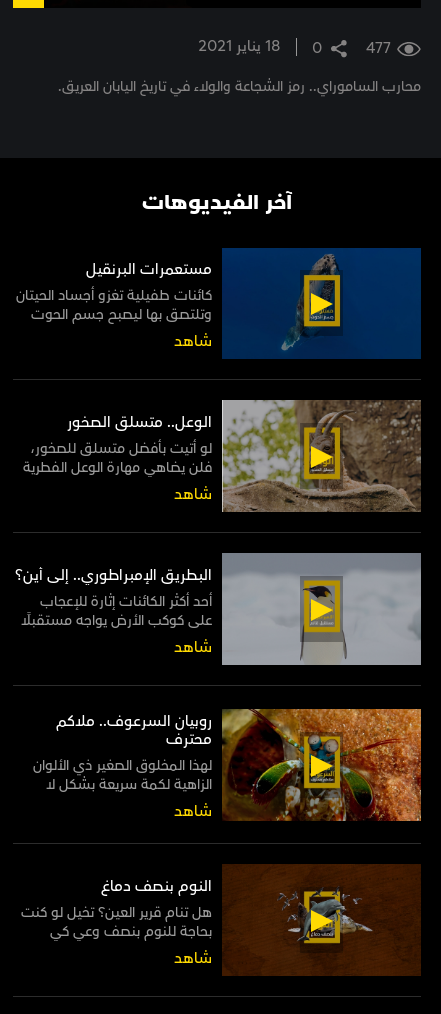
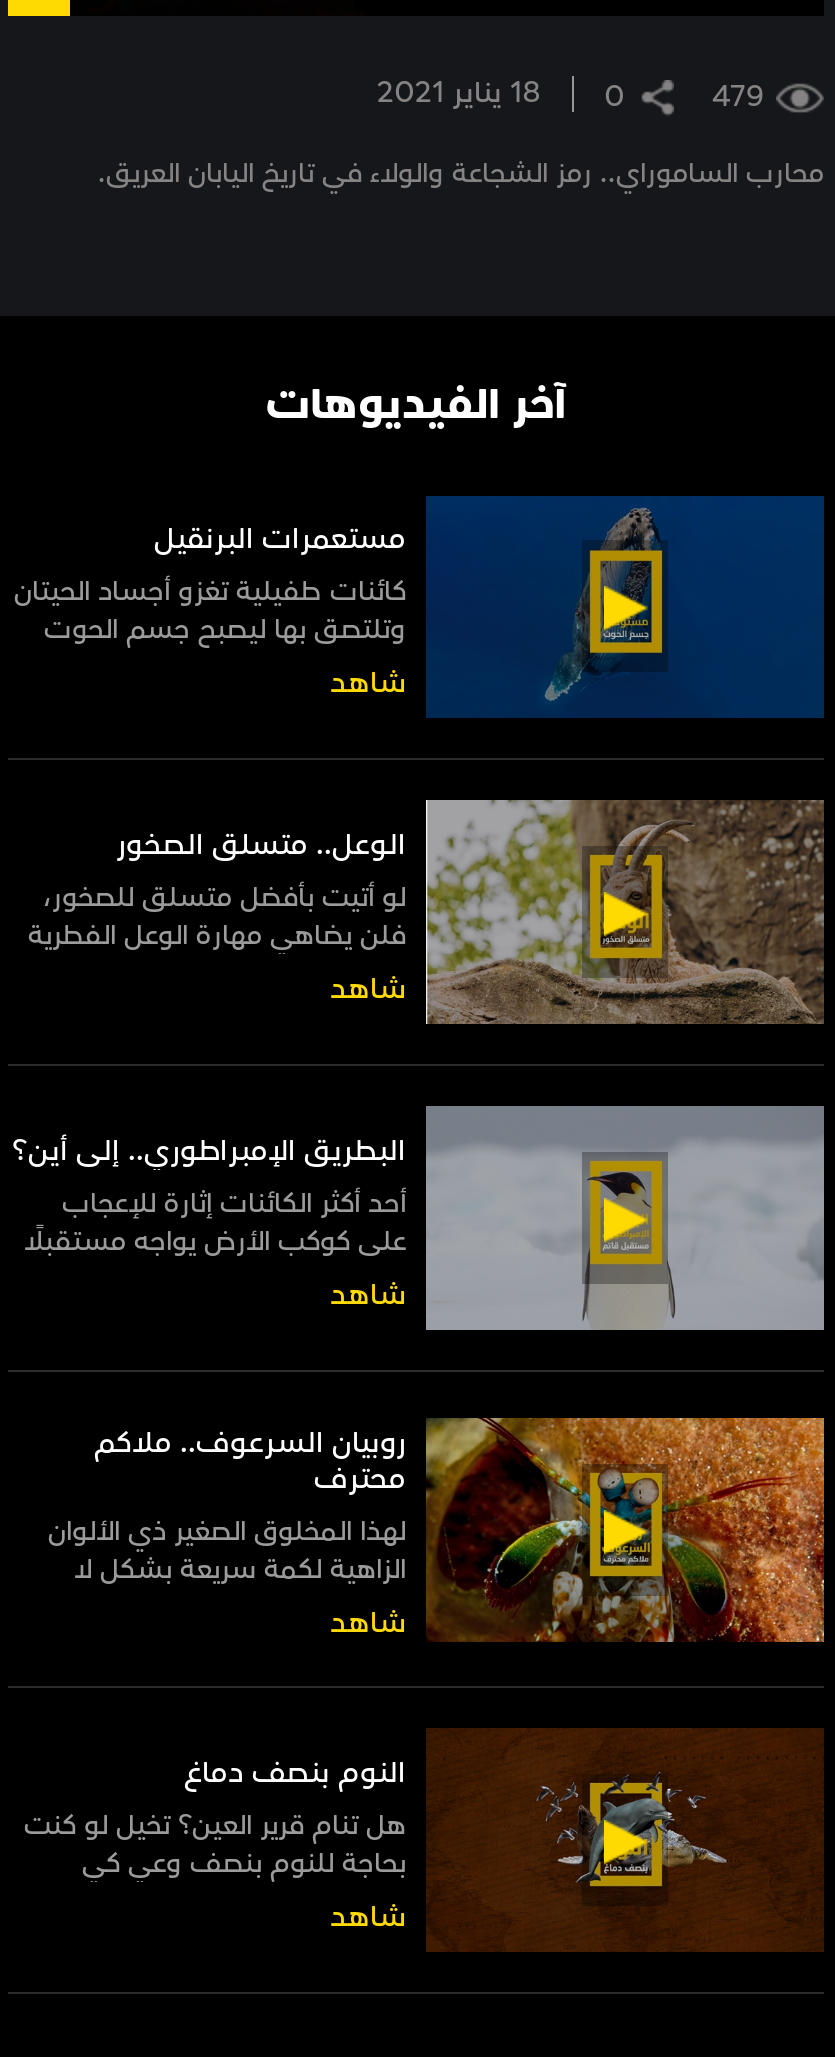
- 477
+ 479
